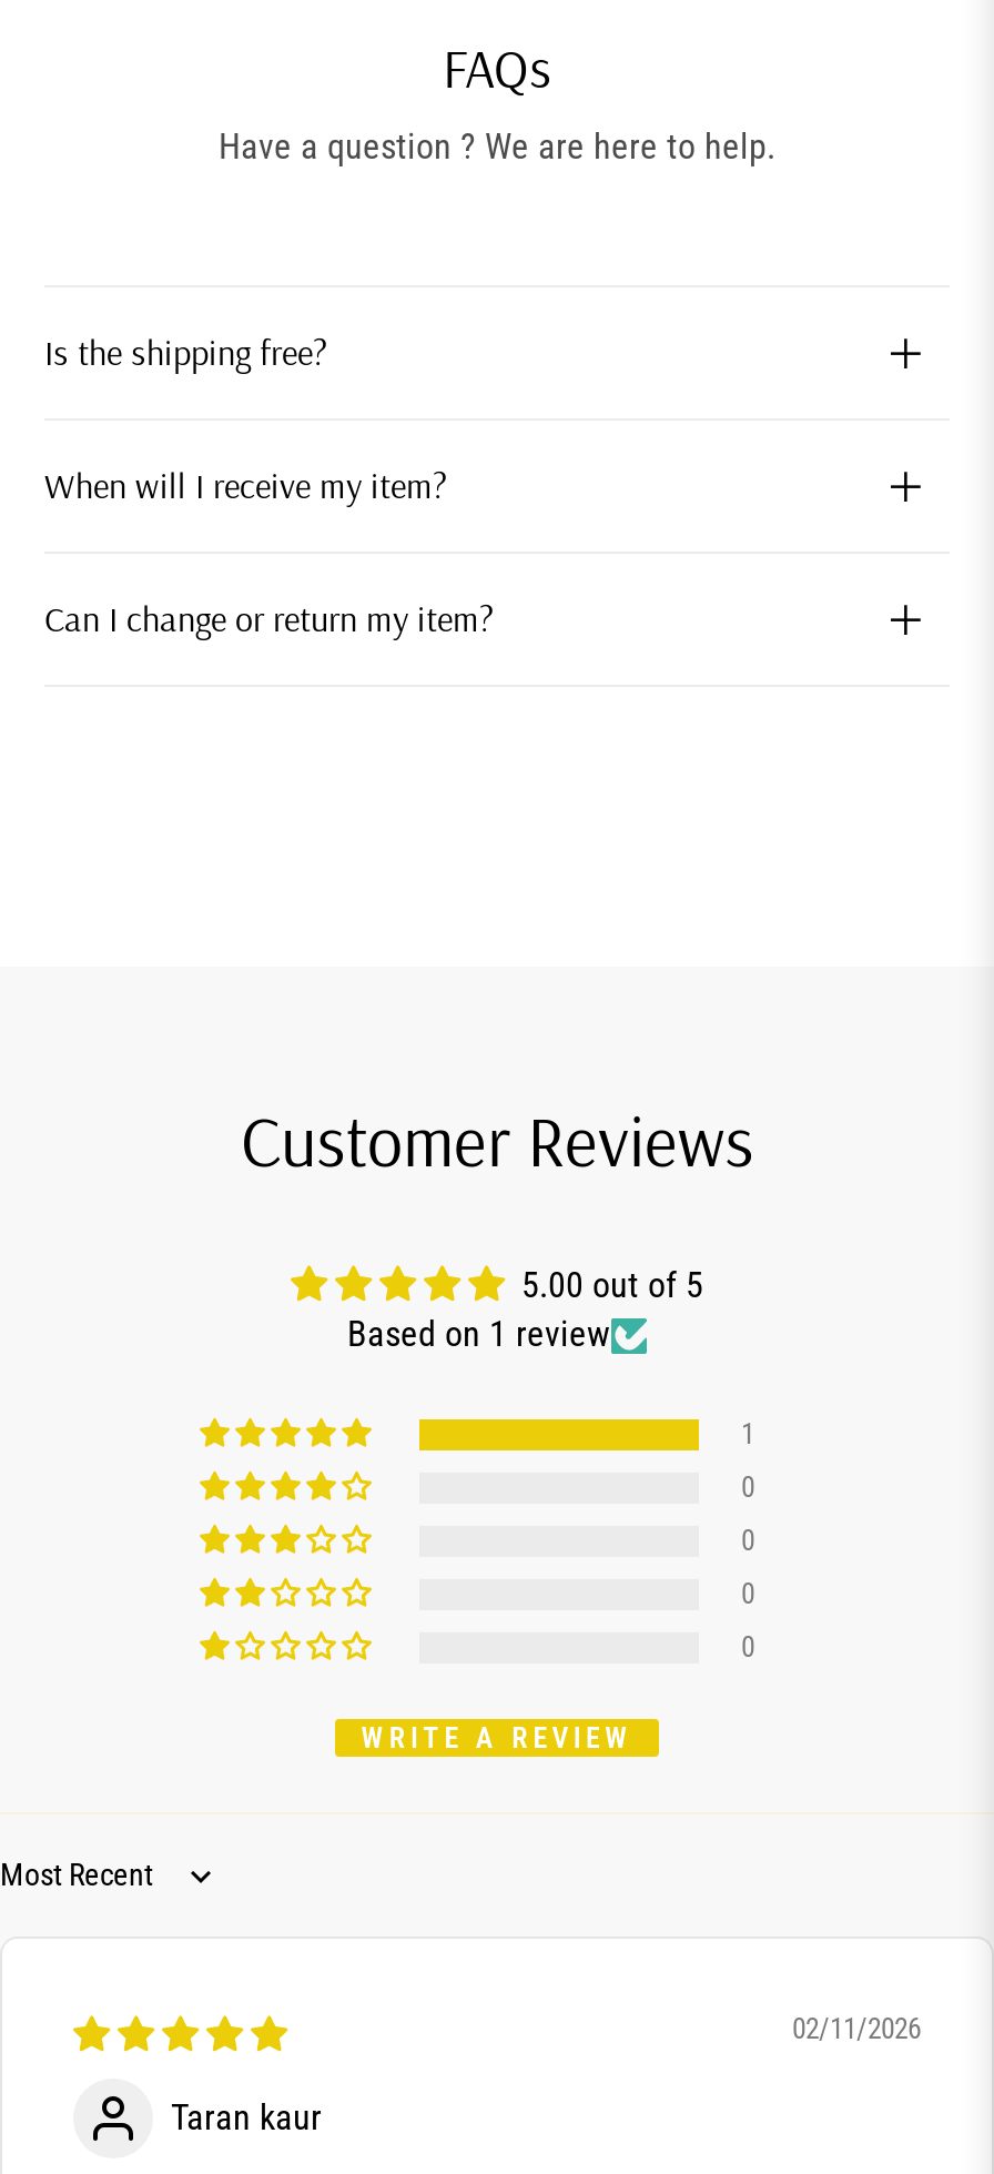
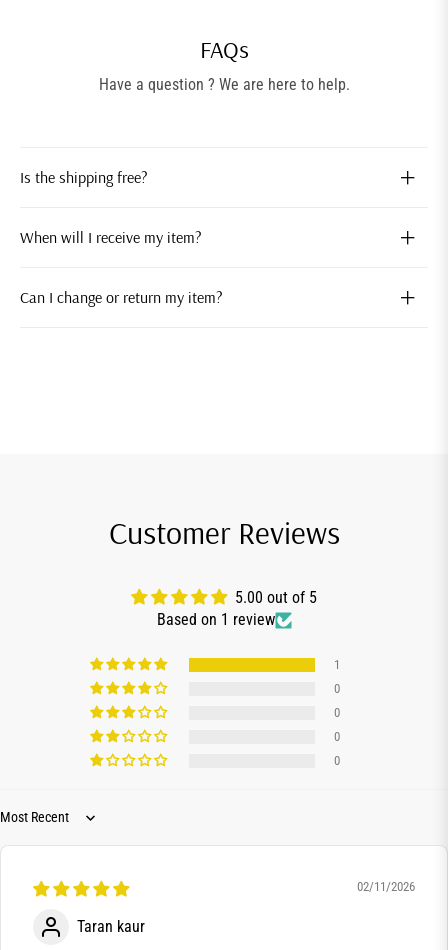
- WRITE A REVIEW
